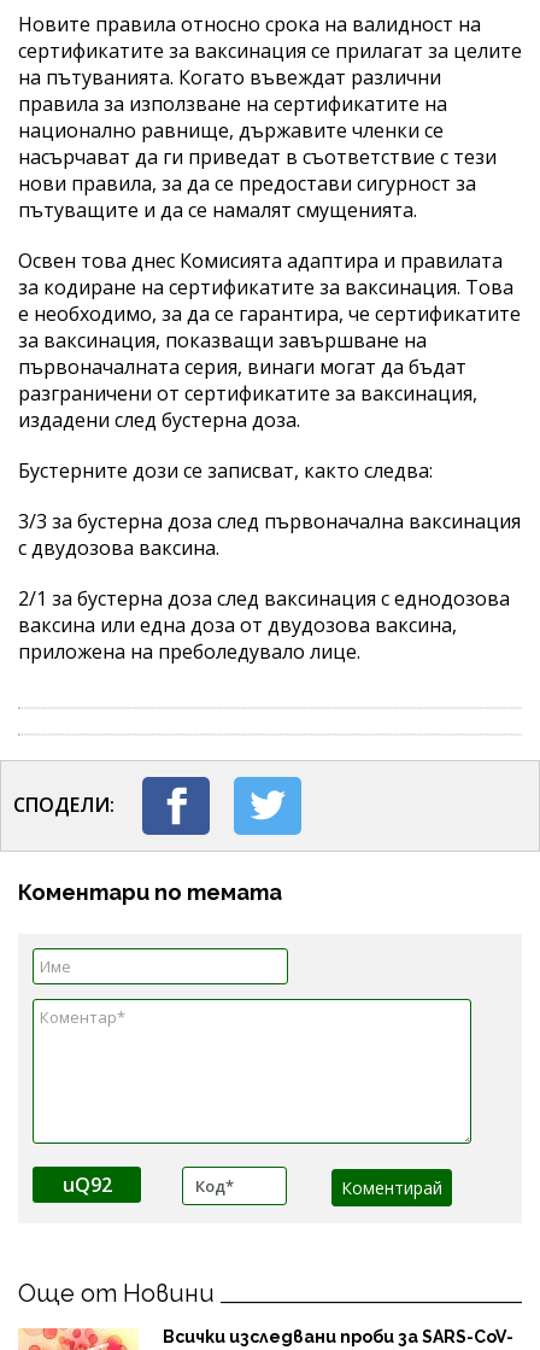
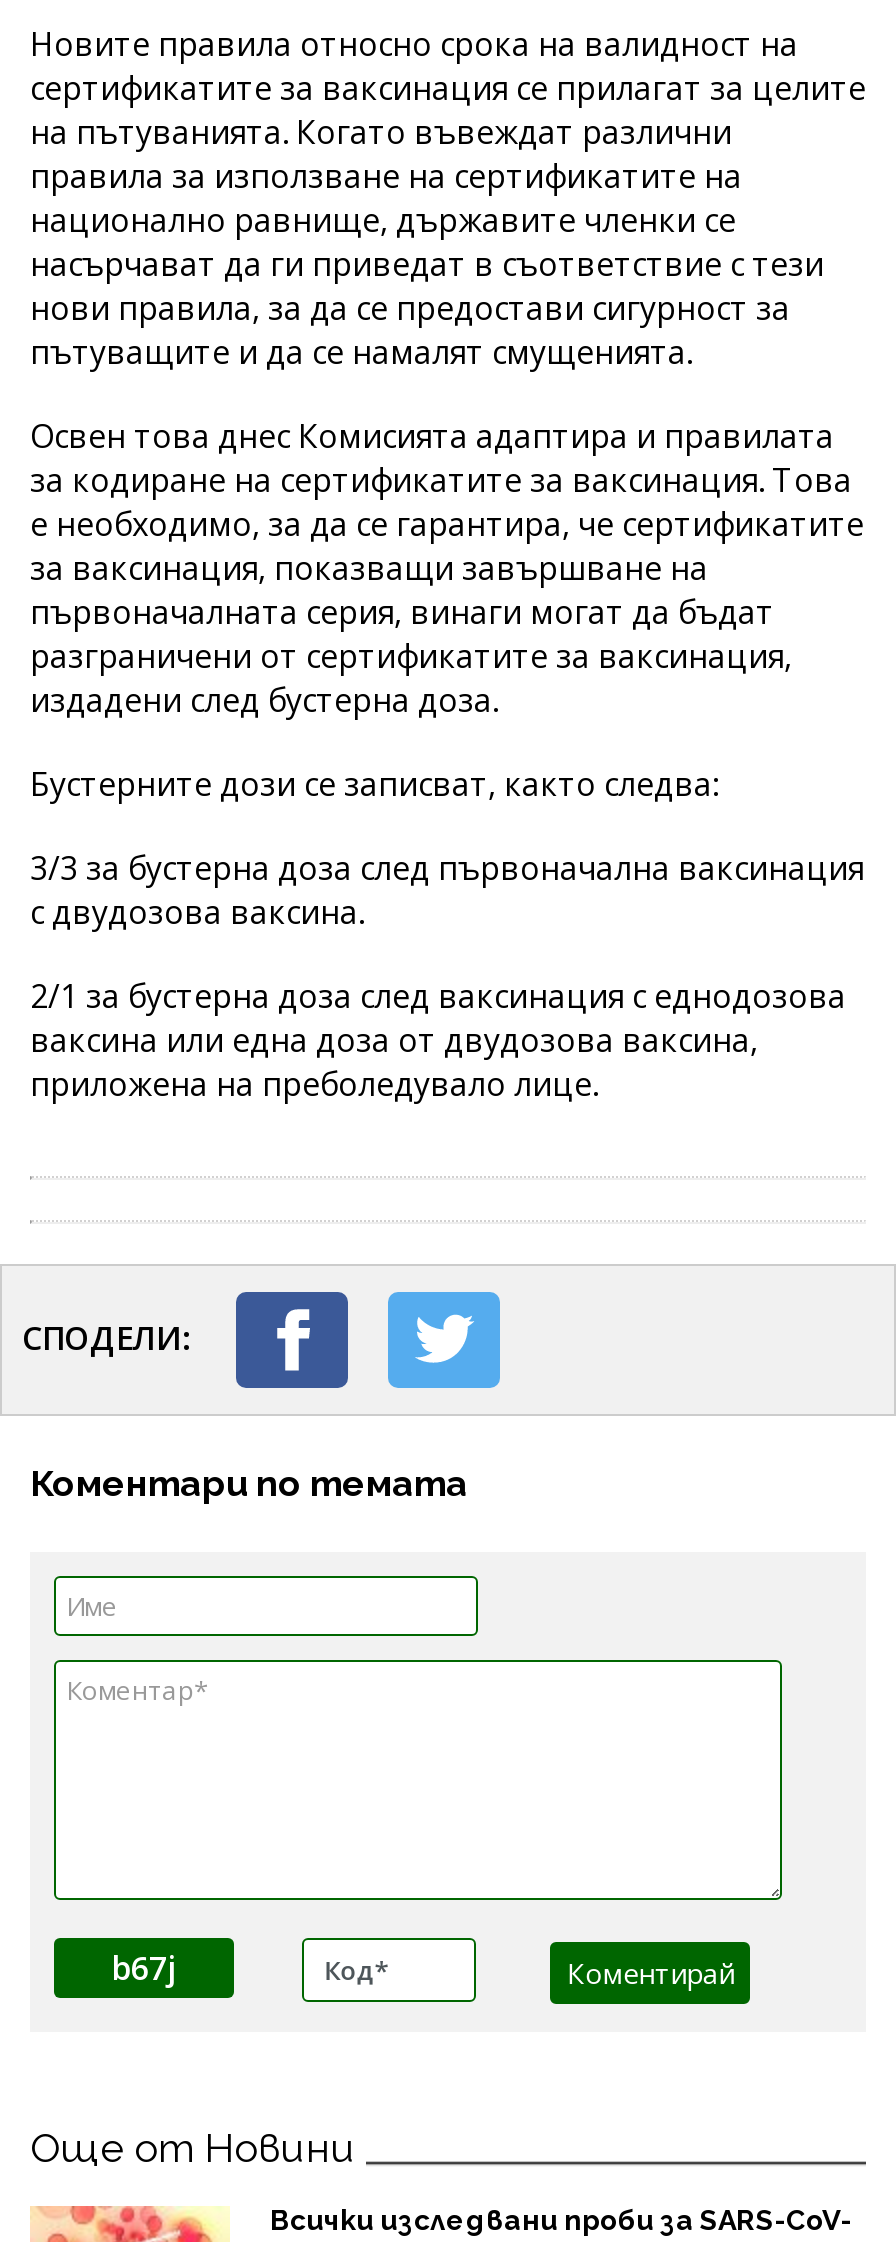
- uQ92
+ b67j
